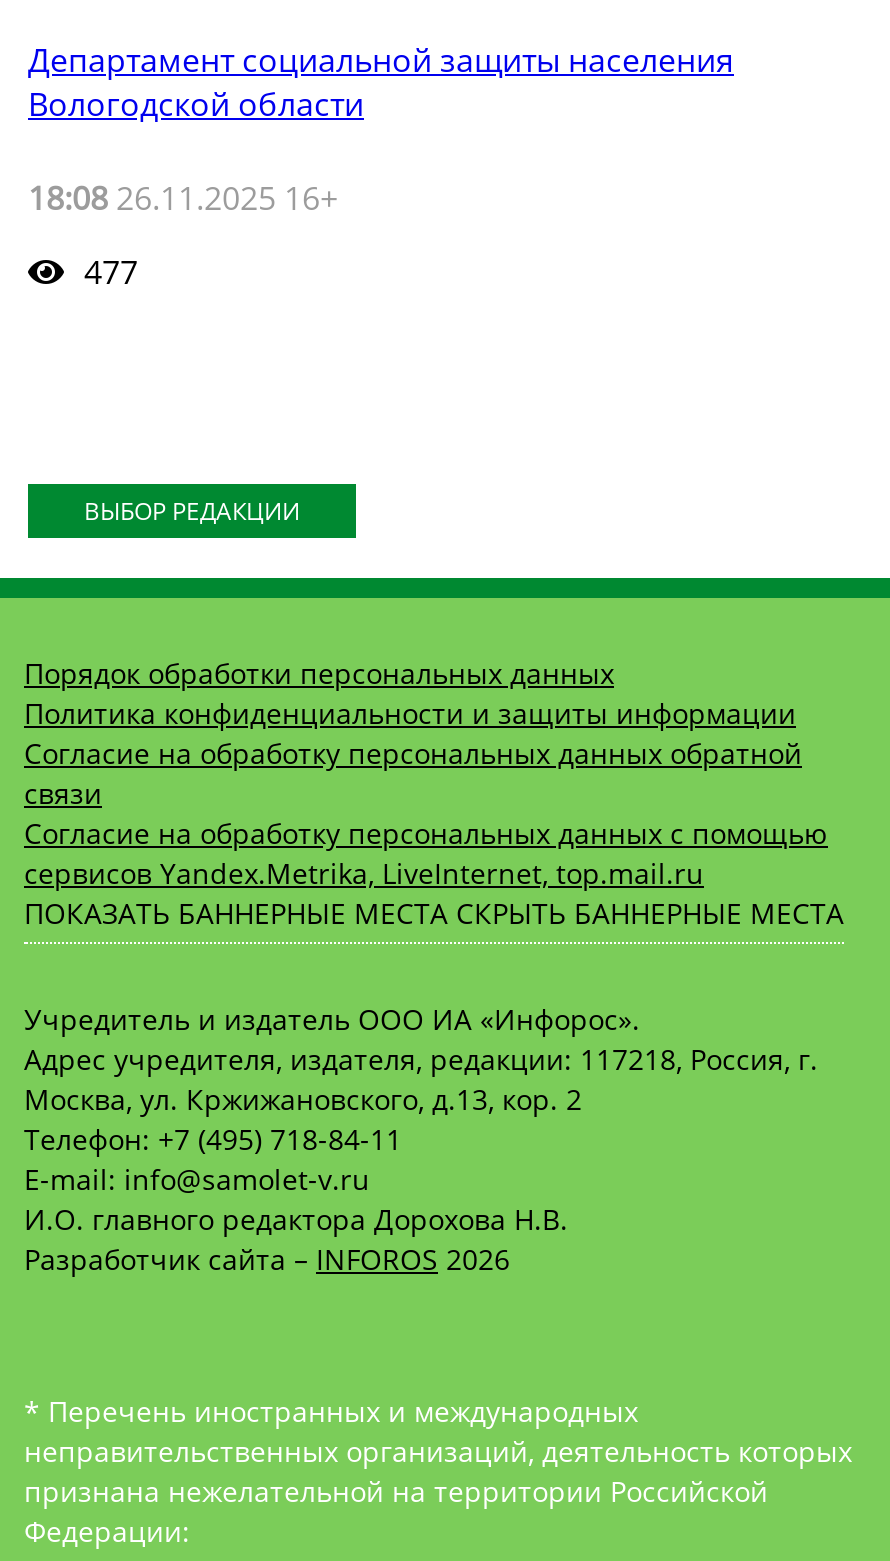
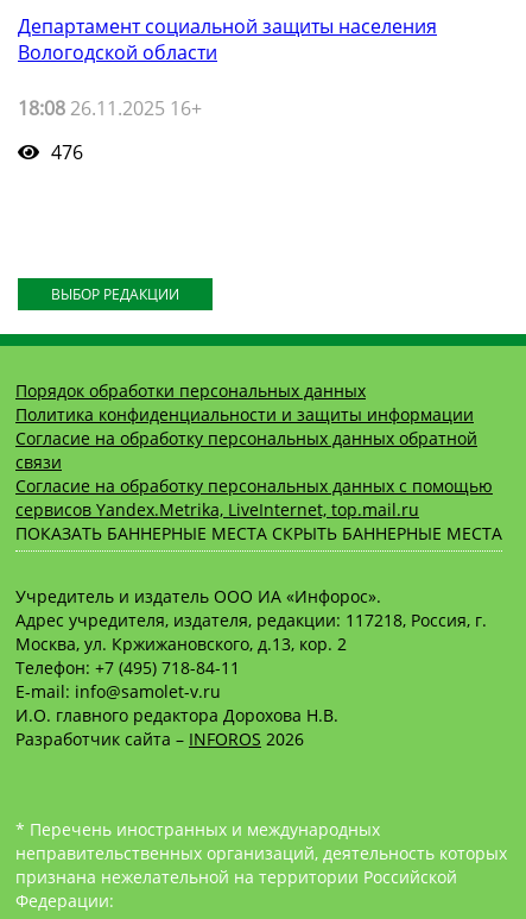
- 477
+ 476
